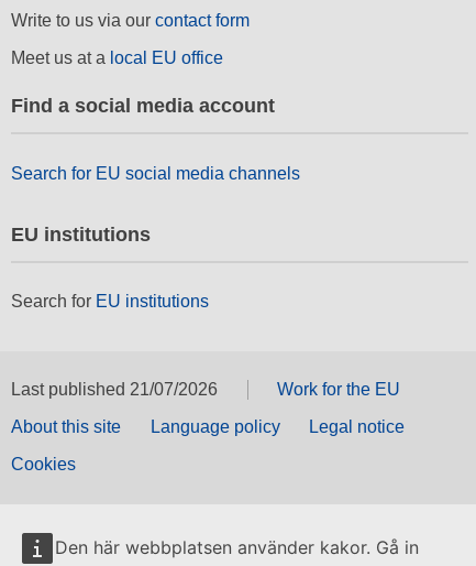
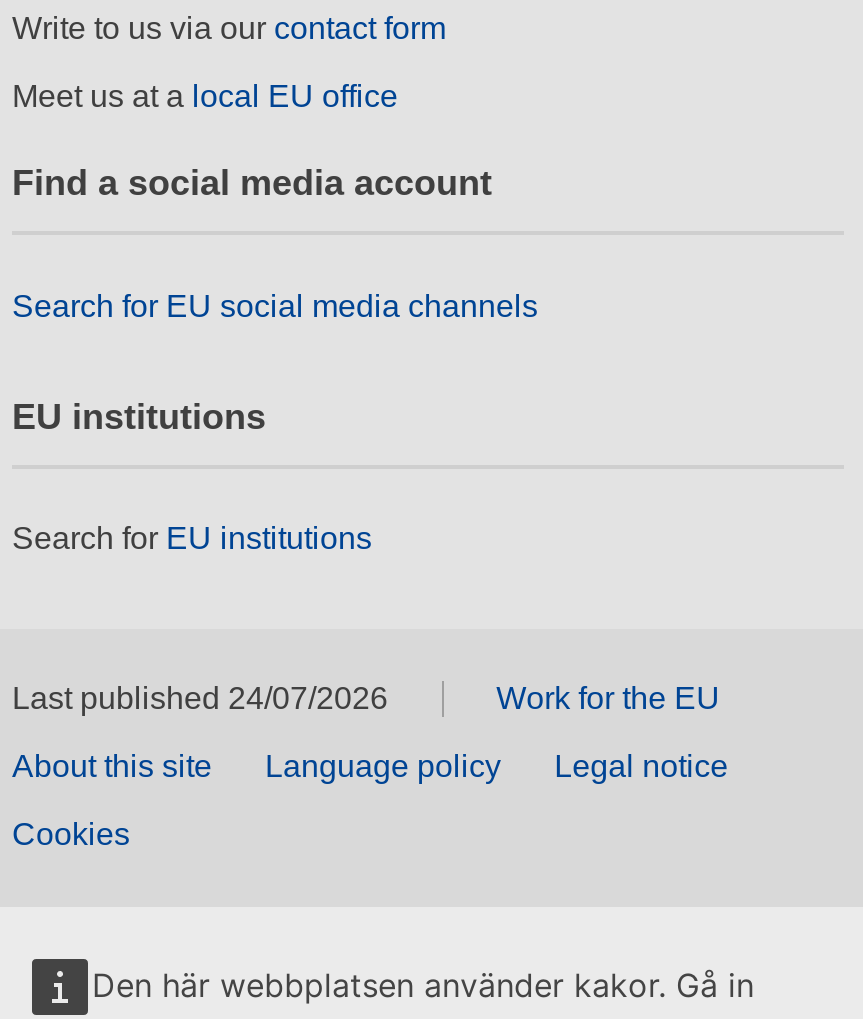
- Last published 21/07/2026
+ Last published 24/07/2026
